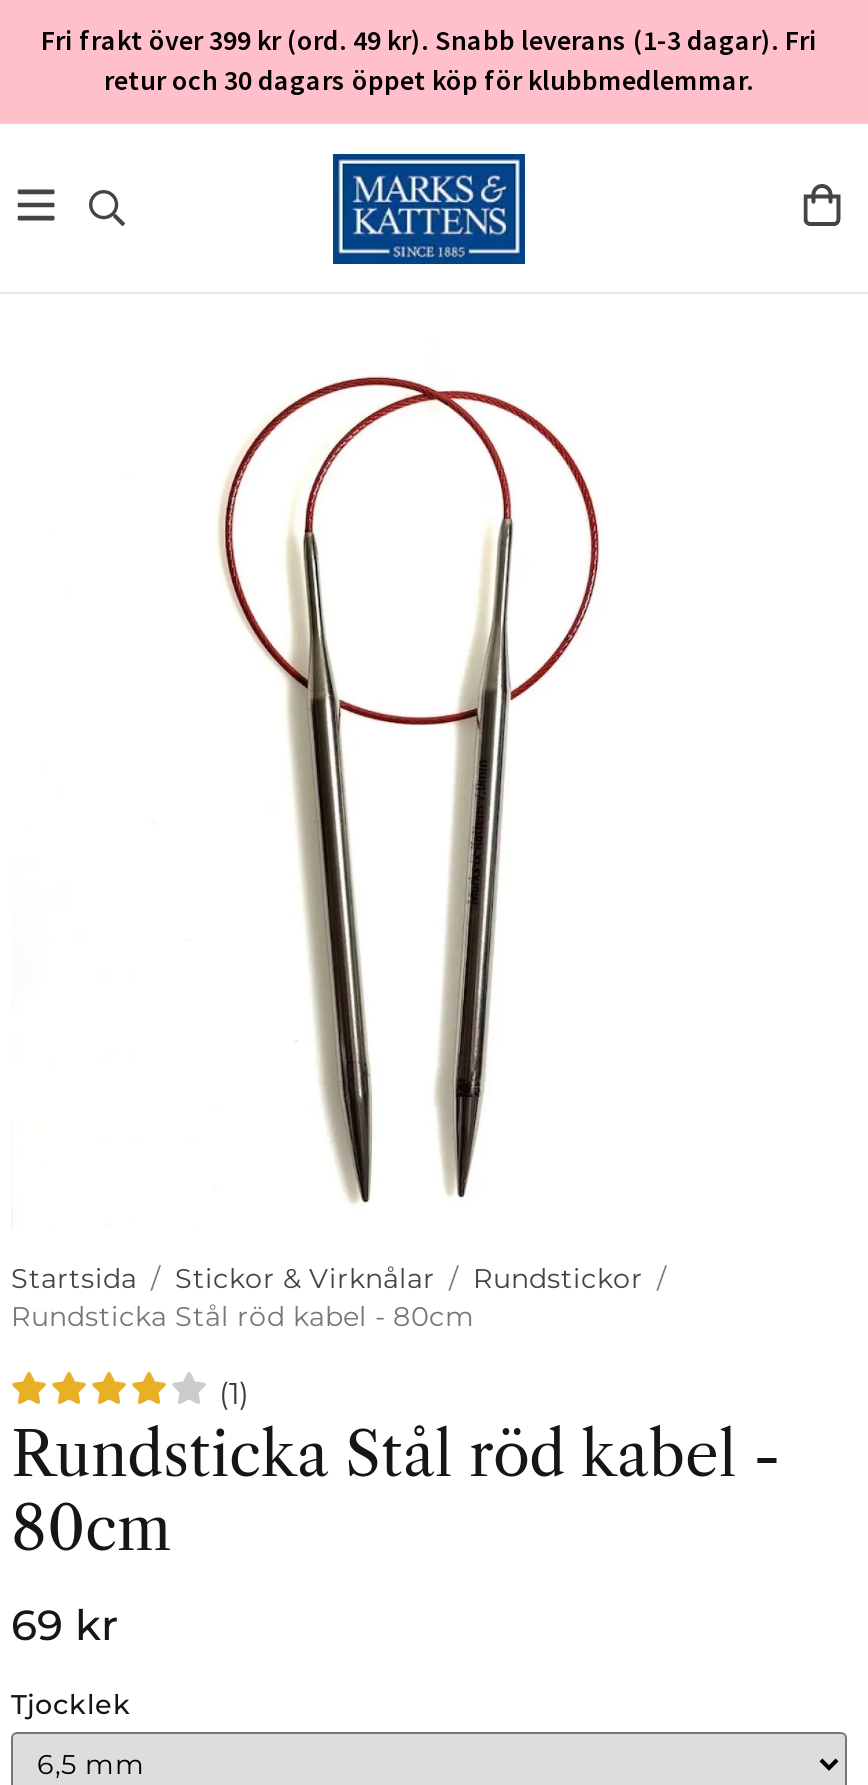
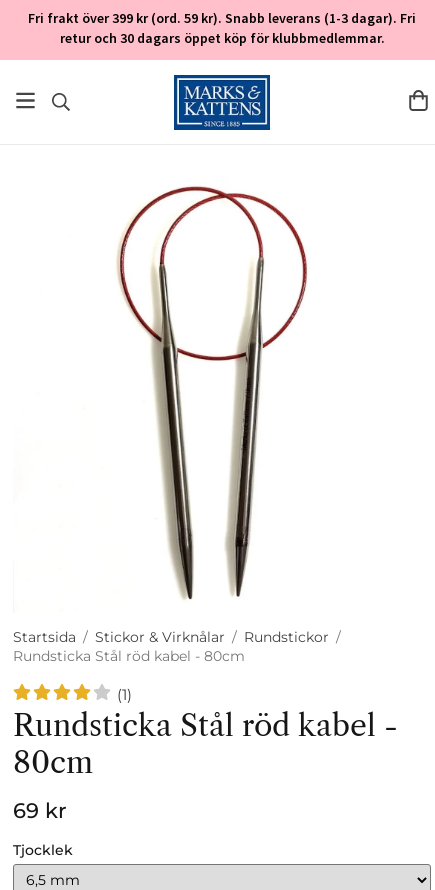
- Fri frakt över 399 kr (ord. 49 kr). Snabb leverans (1-3 dagar). Fri
+ Fri frakt över 399 kr (ord. 59 kr). Snabb leverans (1-3 dagar). Fri
